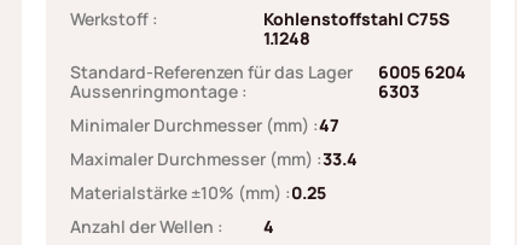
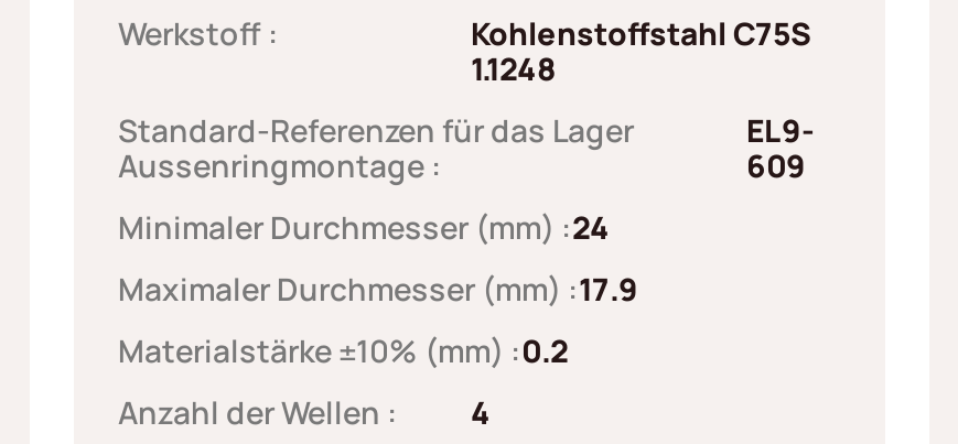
- 6005 6204
- 6303
+ EL9-
+ 609

- Minimaler Durchmesser (mm) : 47
+ Minimaler Durchmesser (mm) : 24

- Maximaler Durchmesser (mm) : 33.4
+ Maximaler Durchmesser (mm) : 17.9

- Materialstärke ±10% (mm) : 0.25
+ Materialstärke ±10% (mm) : 0.2
